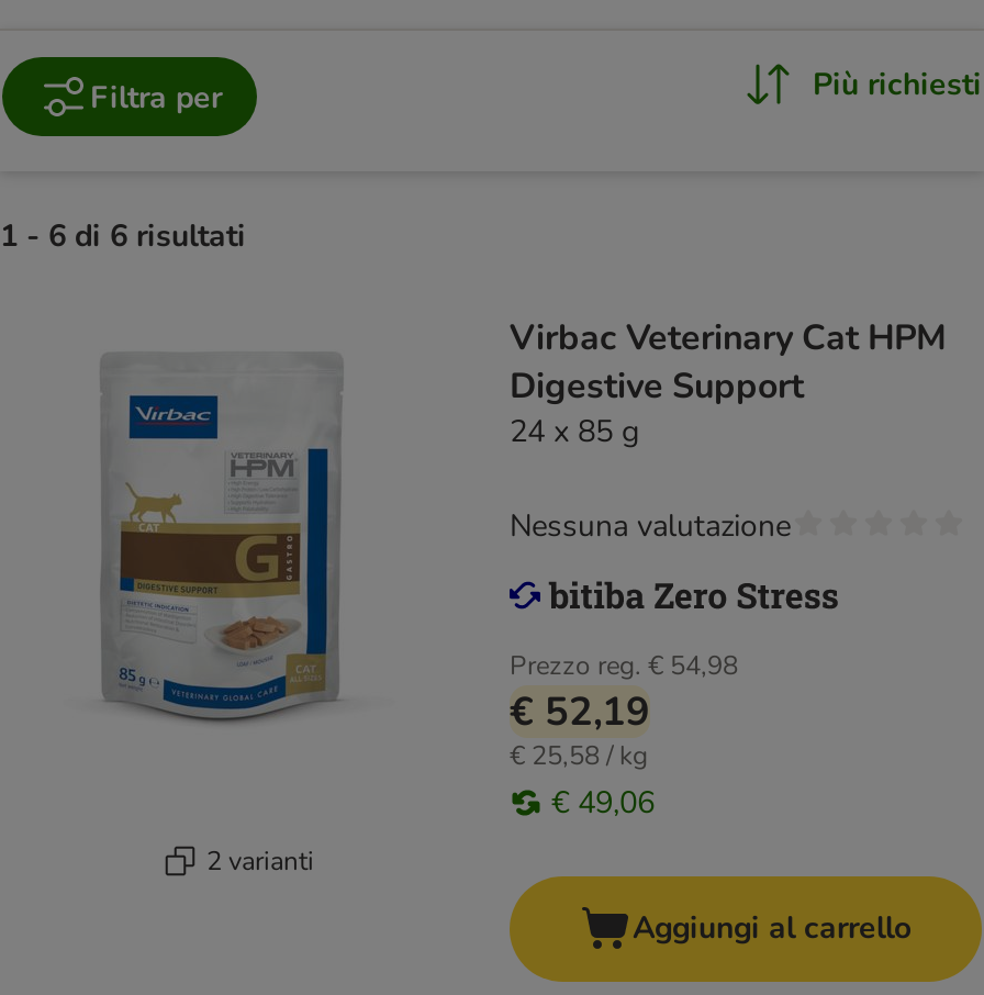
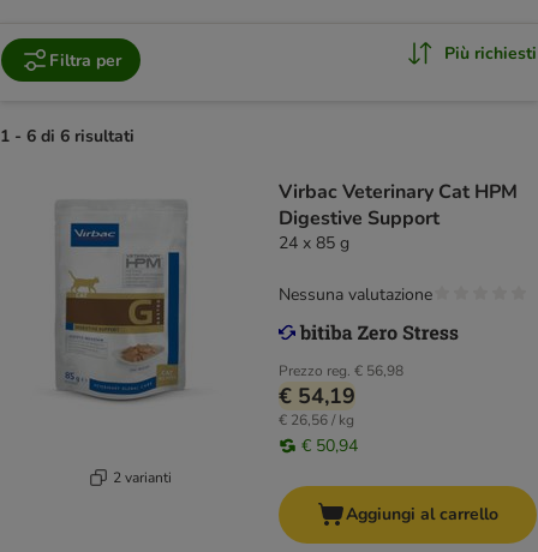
- Prezzo reg. € 54,98
+ Prezzo reg. € 56,98

- € 52,19
+ € 54,19

- € 25,58 / kg
+ € 26,56 / kg

- € 49,06
+ € 50,94
